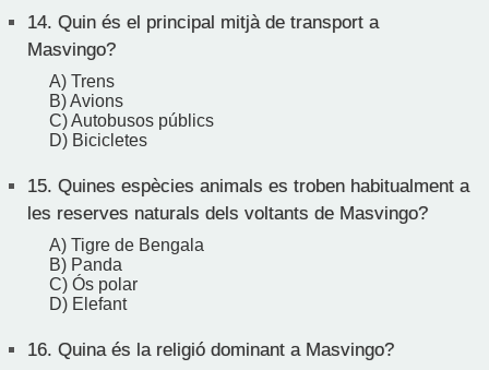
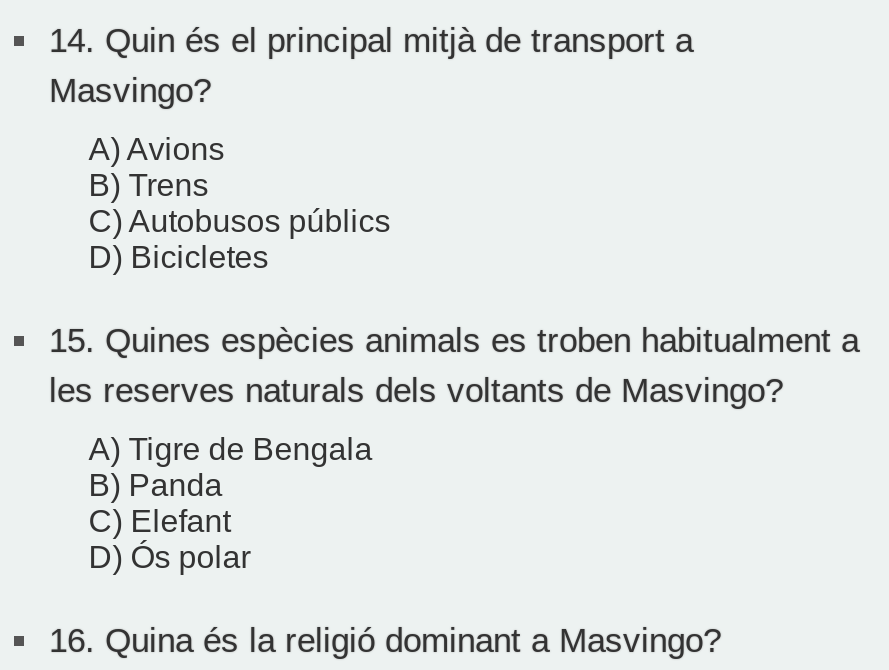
- A) Trens
+ A) Avions

- B) Avions
+ B) Trens

- C) Ós polar
- D) Elefant
+ C) Elefant
+ D) Ós polar
